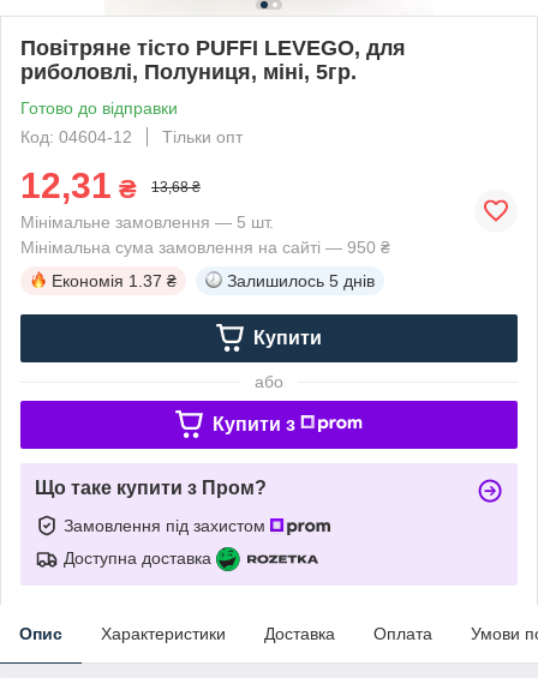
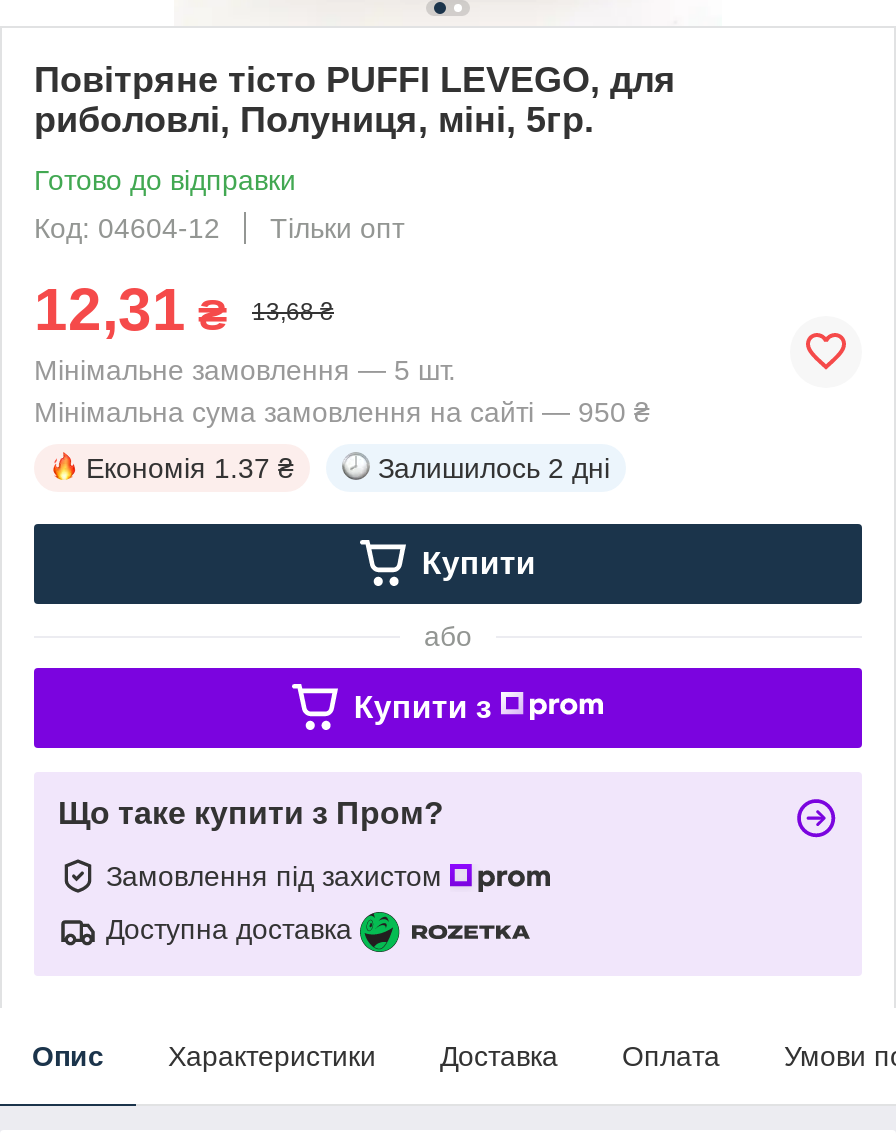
- Залишилось 5 днів
+ Залишилось 2 дні
